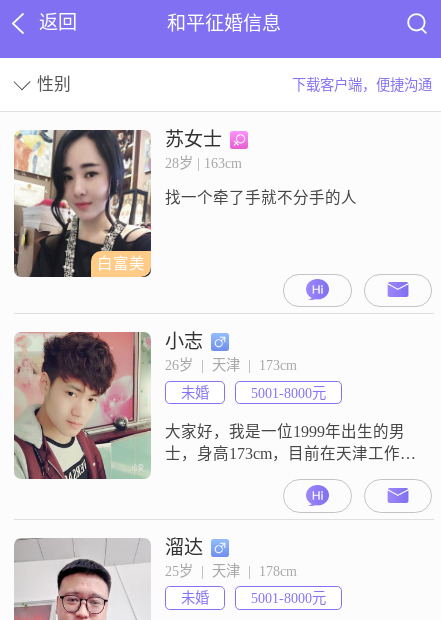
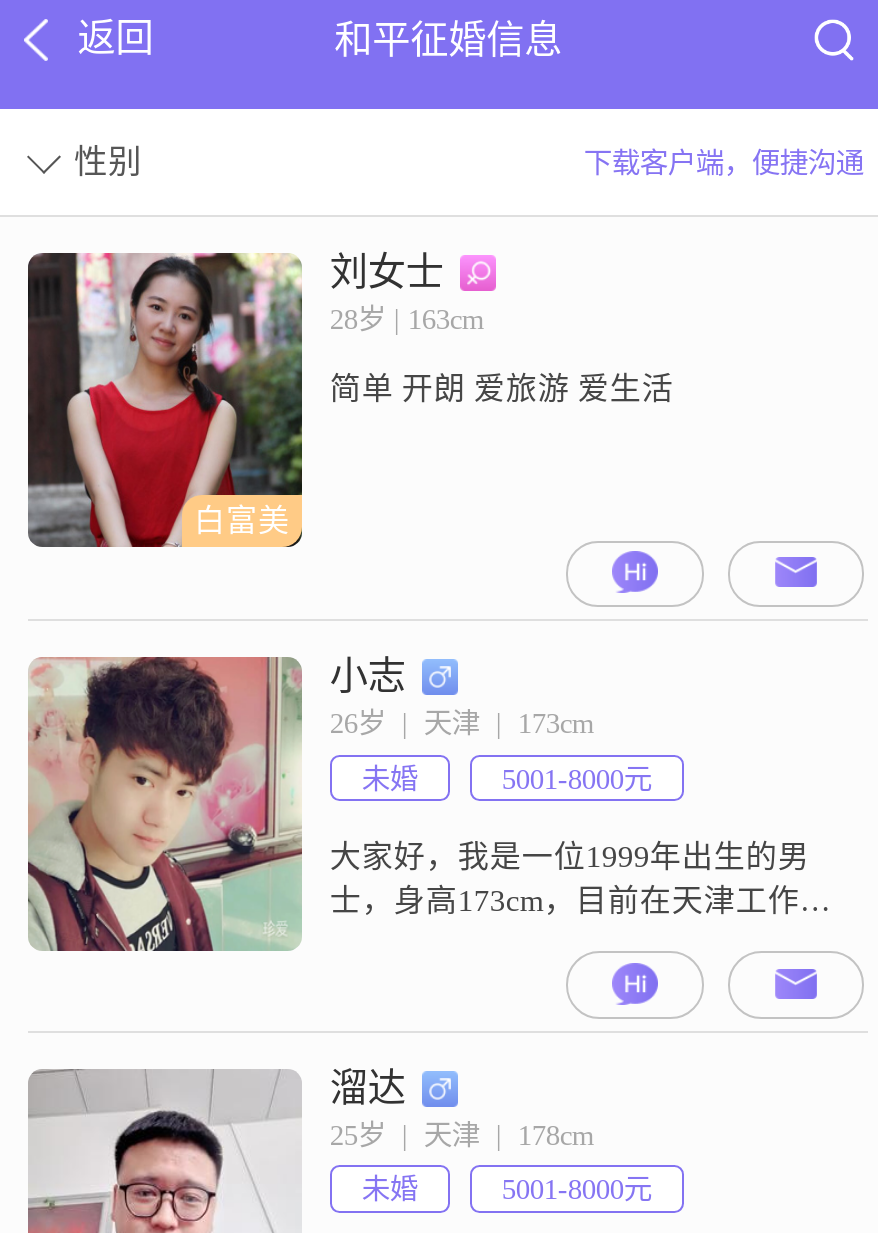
- [image]
- 苏女士
+ [image]
+ 刘女士

- 找一个牵了手就不分手的人
+ 简单 开朗 爱旅游 爱生活
